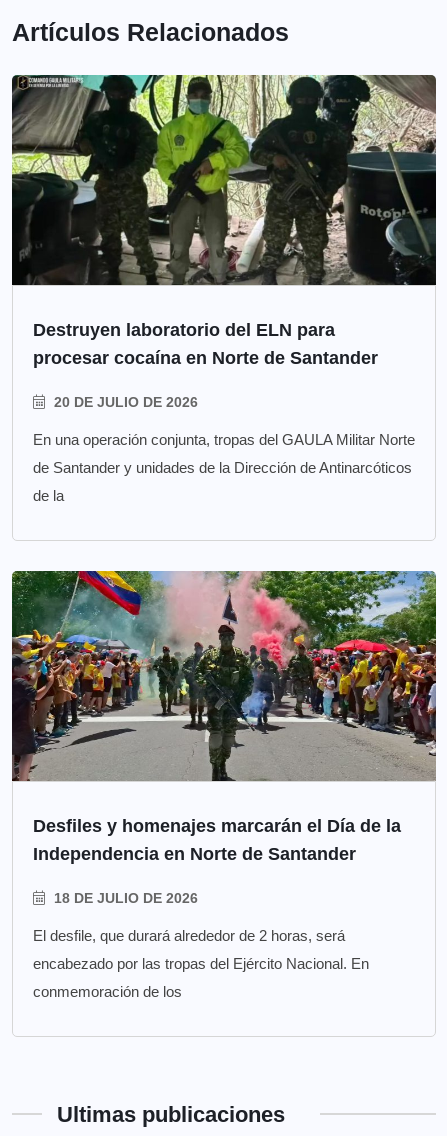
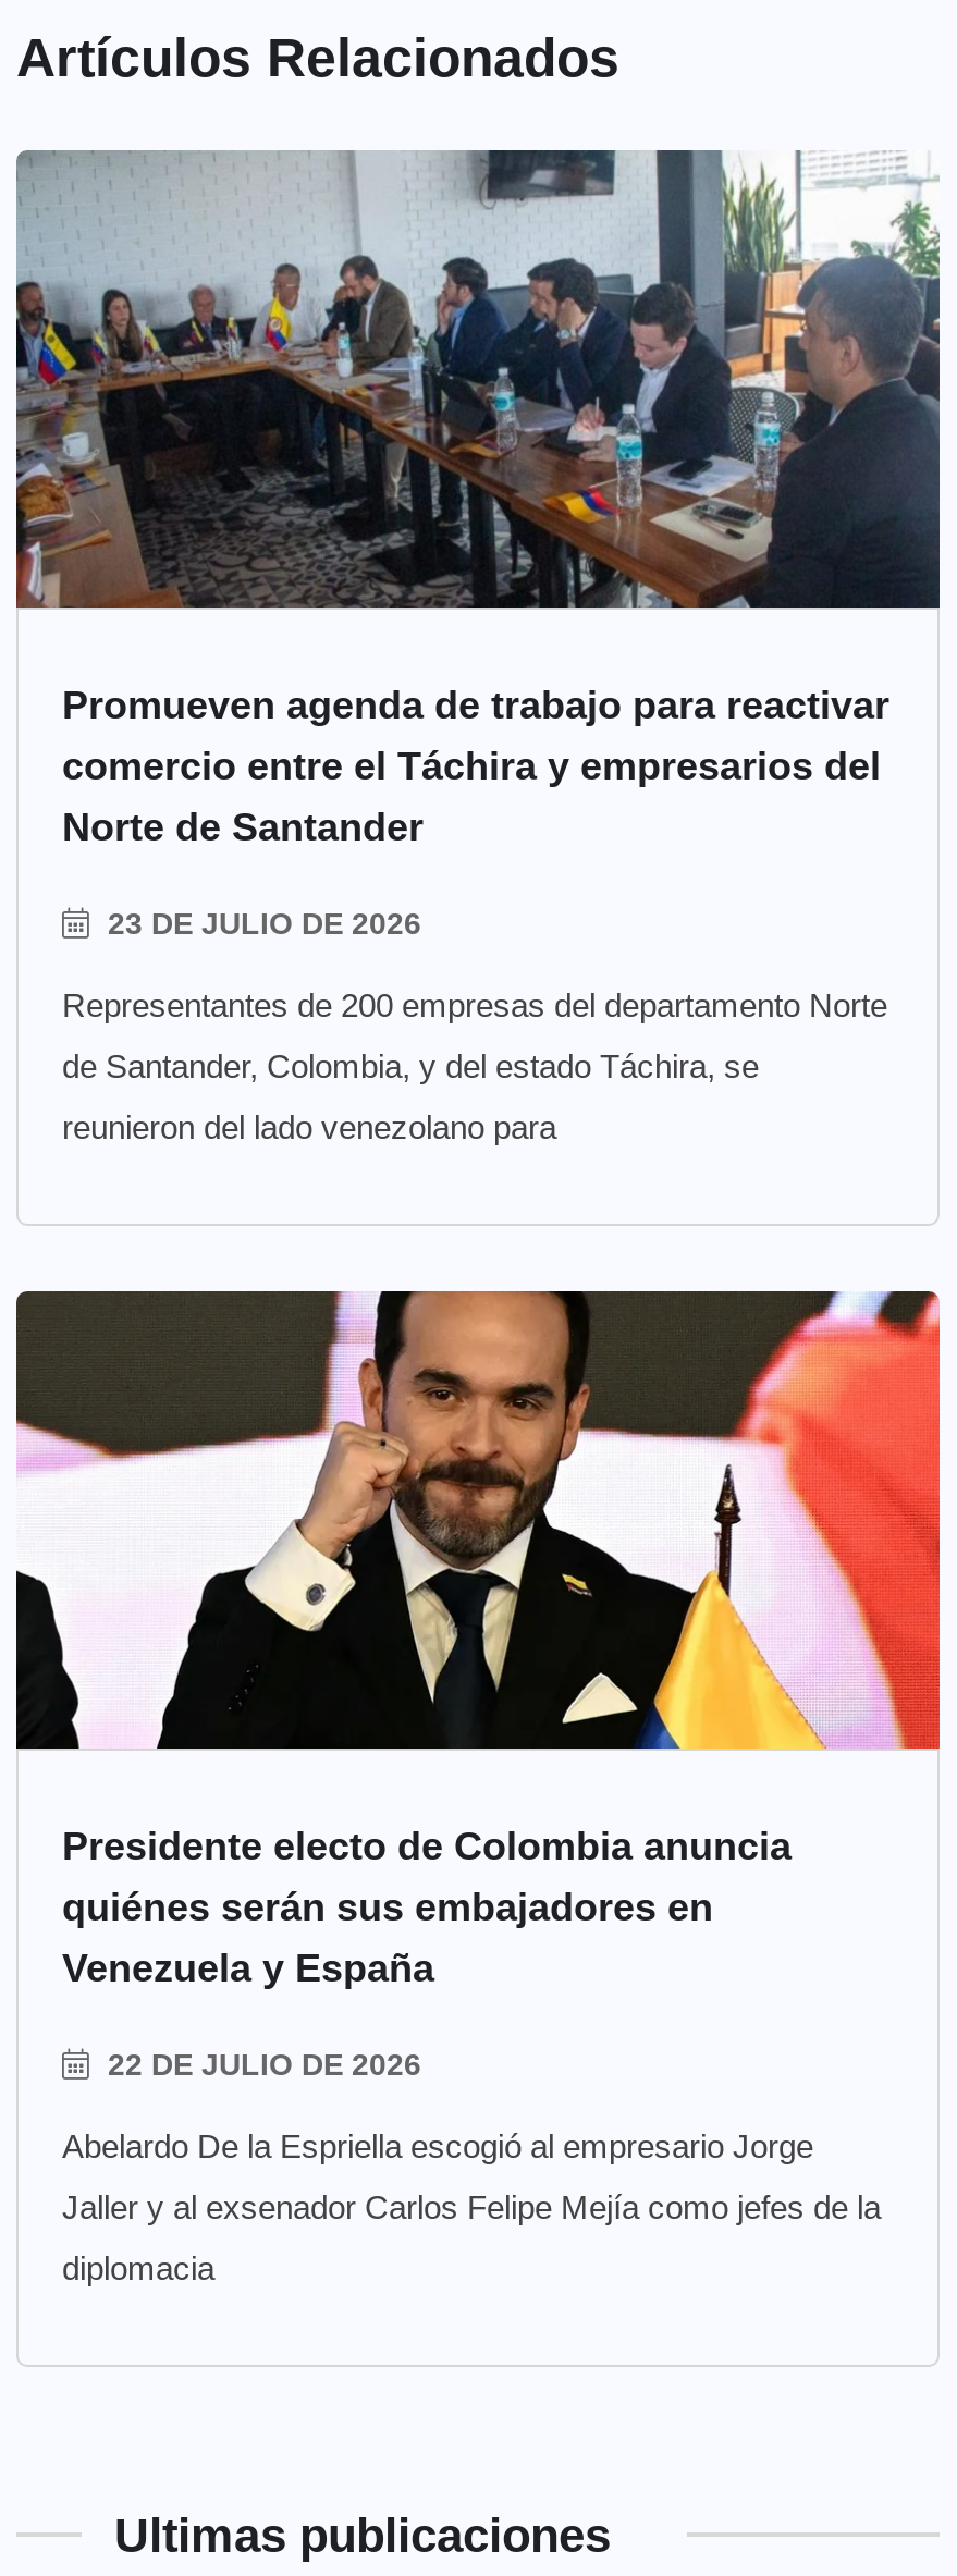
- [image]
- Destruyen laboratorio del ELN para
- procesar cocaína en Norte de Santander
+ [image]
+ Promueven agenda de trabajo para reactivar
+ comercio entre el Táchira y empresarios del
+ Norte de Santander

- 20 DE JULIO DE 2026
+ 23 DE JULIO DE 2026

- En una operación conjunta, tropas del GAULA Militar Norte
+ Representantes de 200 empresas del departamento Norte

- de Santander y unidades de la Dirección de Antinarcóticos
+ de Santander, Colombia, y del estado Táchira, se

- de la
+ reunieron del lado venezolano para

- [image]
- Desfiles y homenajes marcarán el Día de la
- Independencia en Norte de Santander
+ [image]
+ Presidente electo de Colombia anuncia
+ quiénes serán sus embajadores en
+ Venezuela y España

- 18 DE JULIO DE 2026
+ 22 DE JULIO DE 2026

- El desfile, que durará alrededor de 2 horas, será
+ Abelardo De la Espriella escogió al empresario Jorge

- encabezado por las tropas del Ejército Nacional. En
+ Jaller y al exsenador Carlos Felipe Mejía como jefes de la

- conmemoración de los
+ diplomacia
